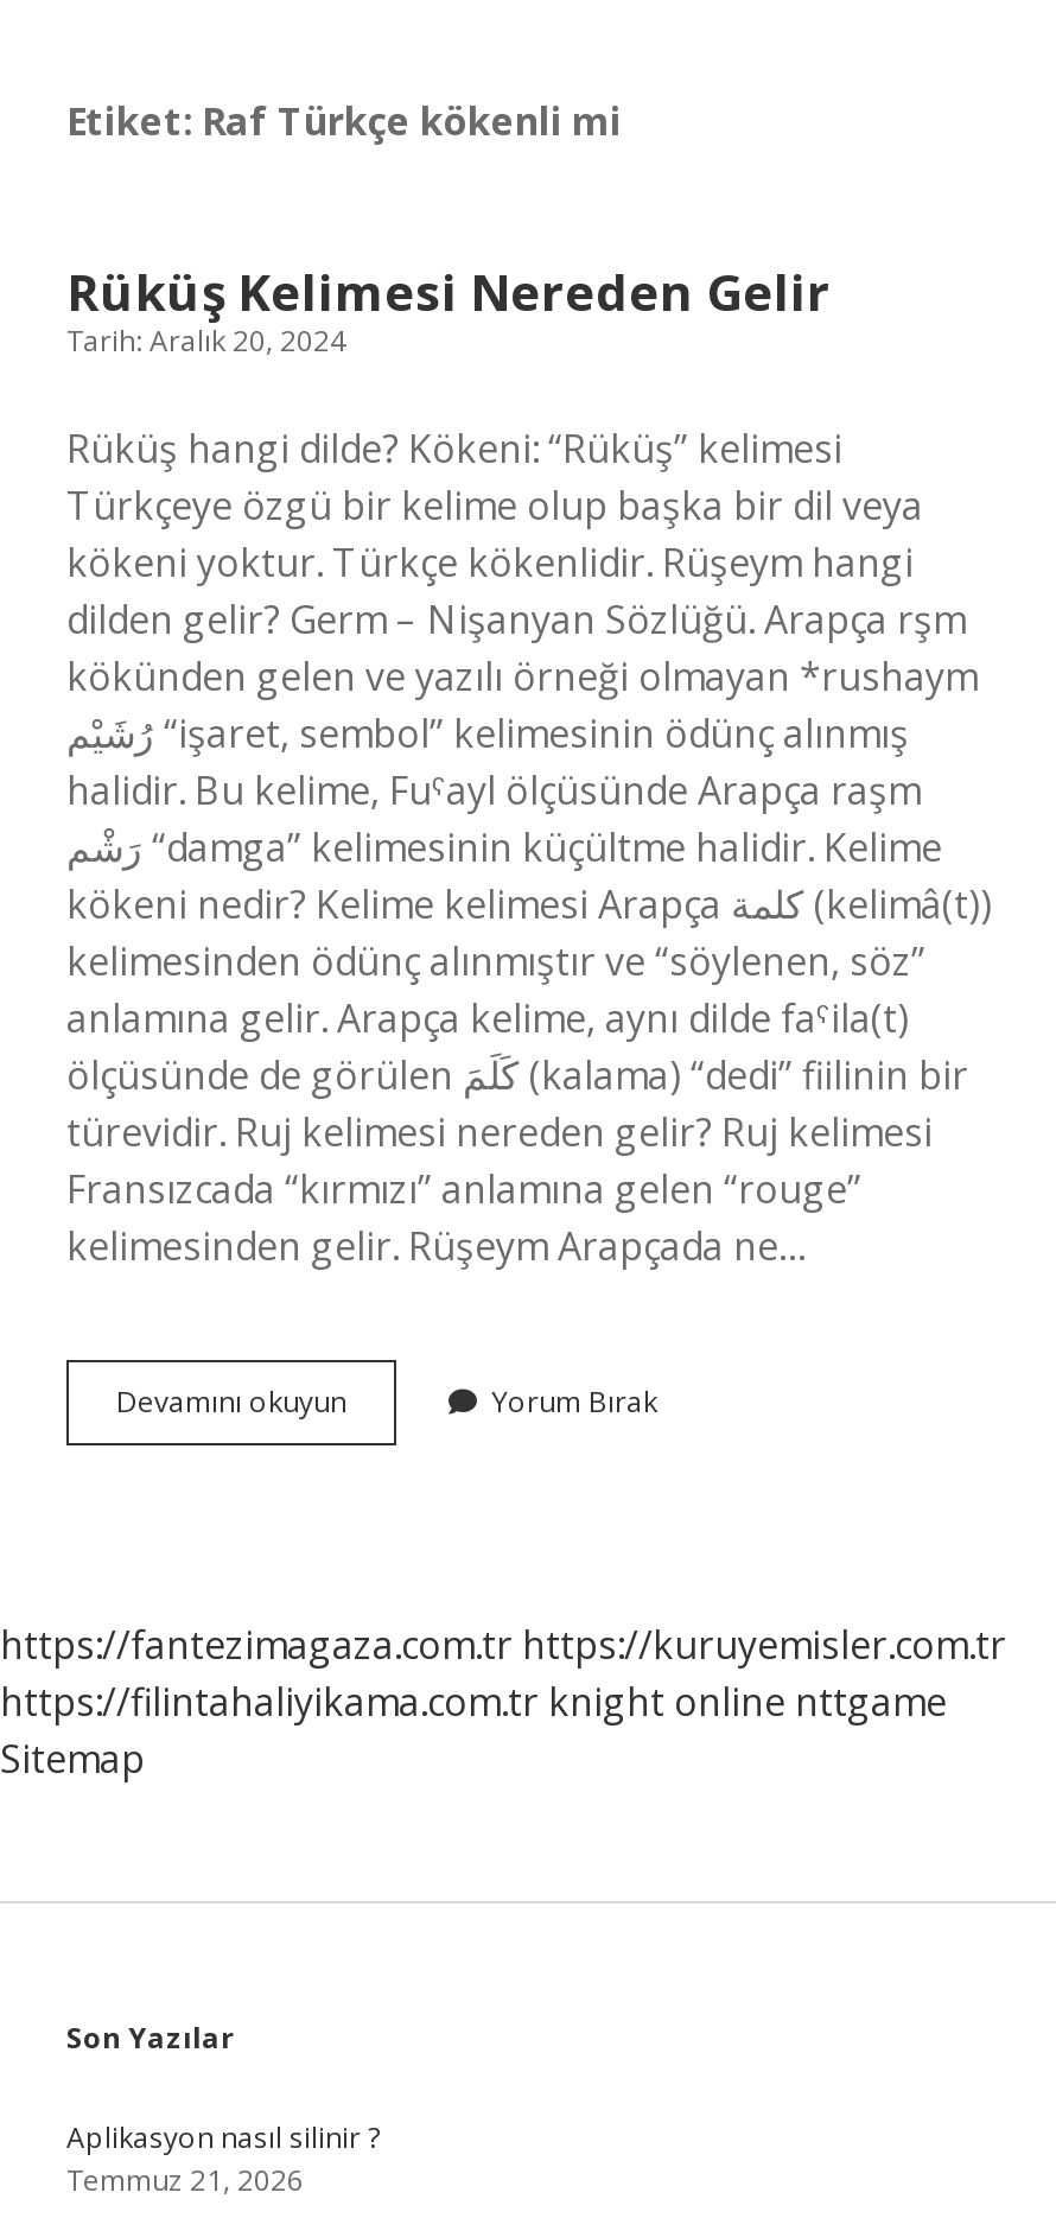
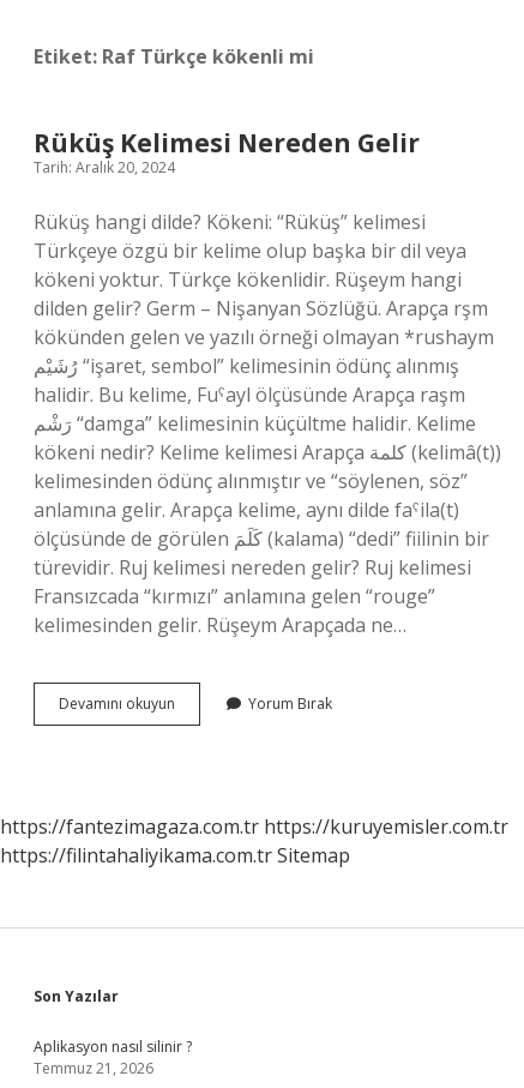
- https://filintahaliyikama.com.tr knight online nttgame
- Sitemap
+ https://filintahaliyikama.com.tr Sitemap
